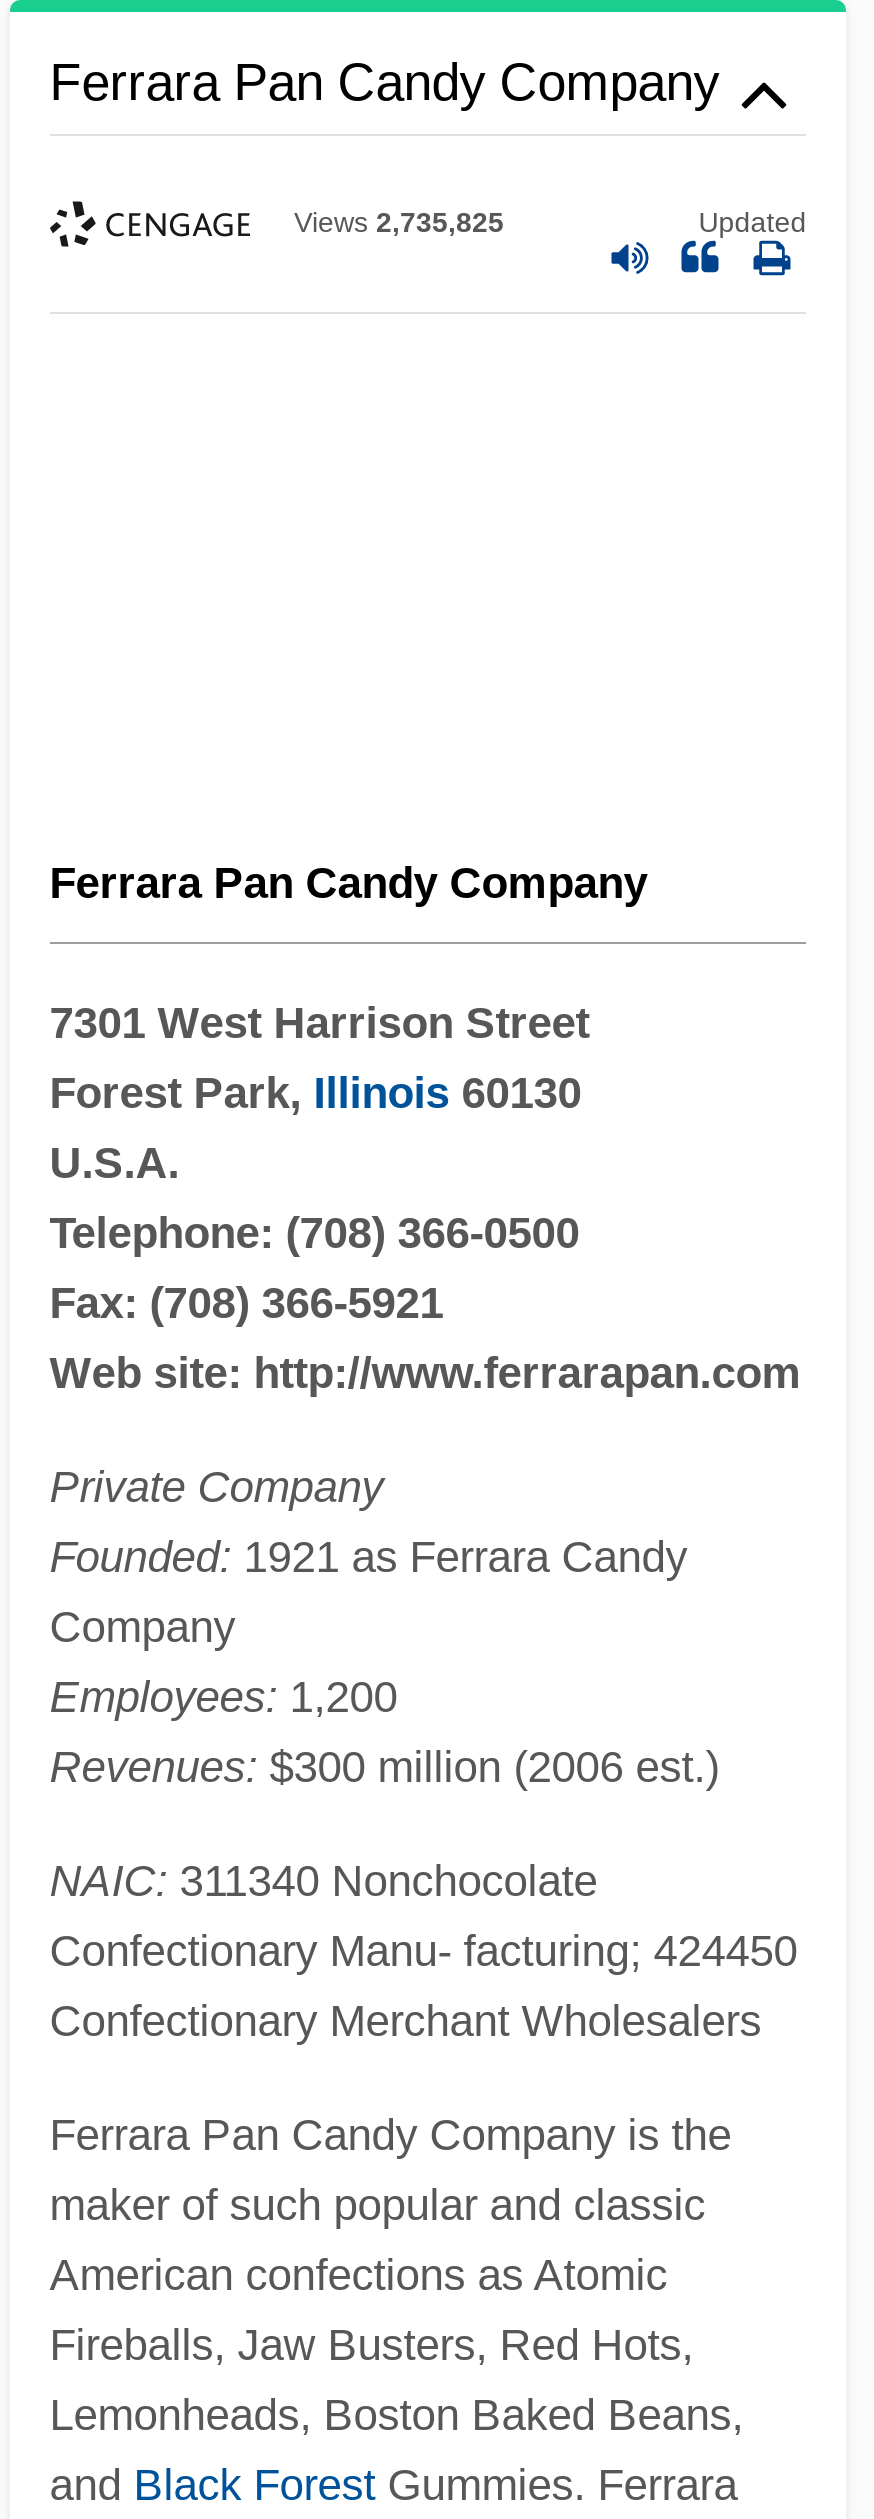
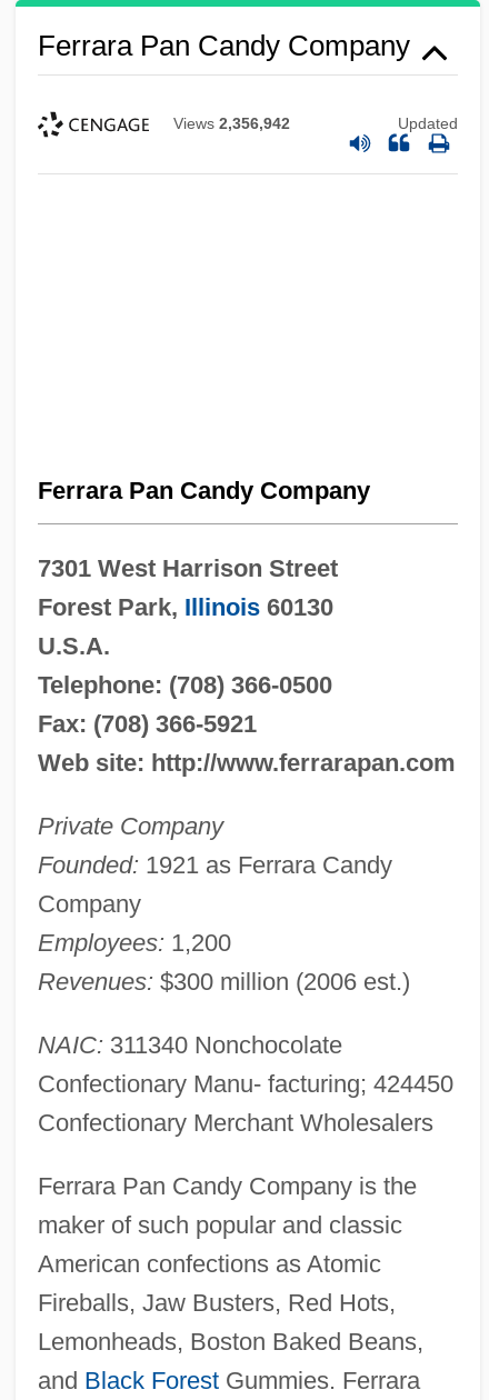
- Views 2,735,825
+ Views 2,356,942
